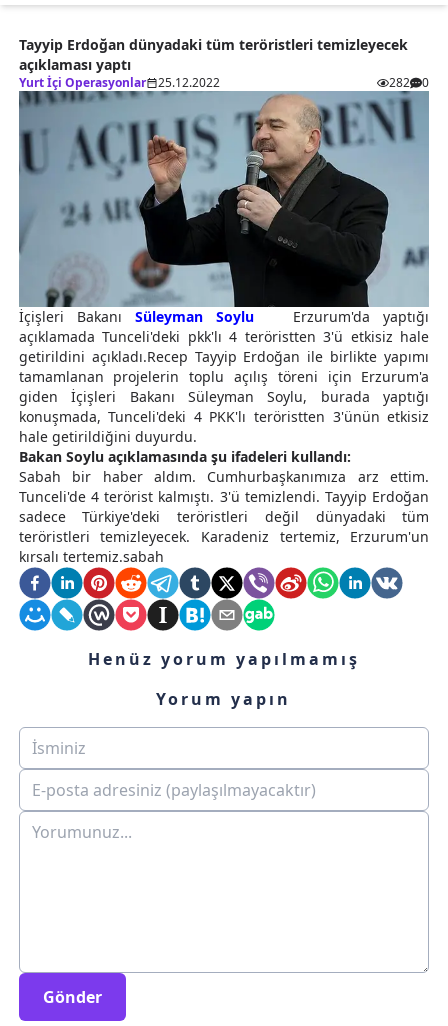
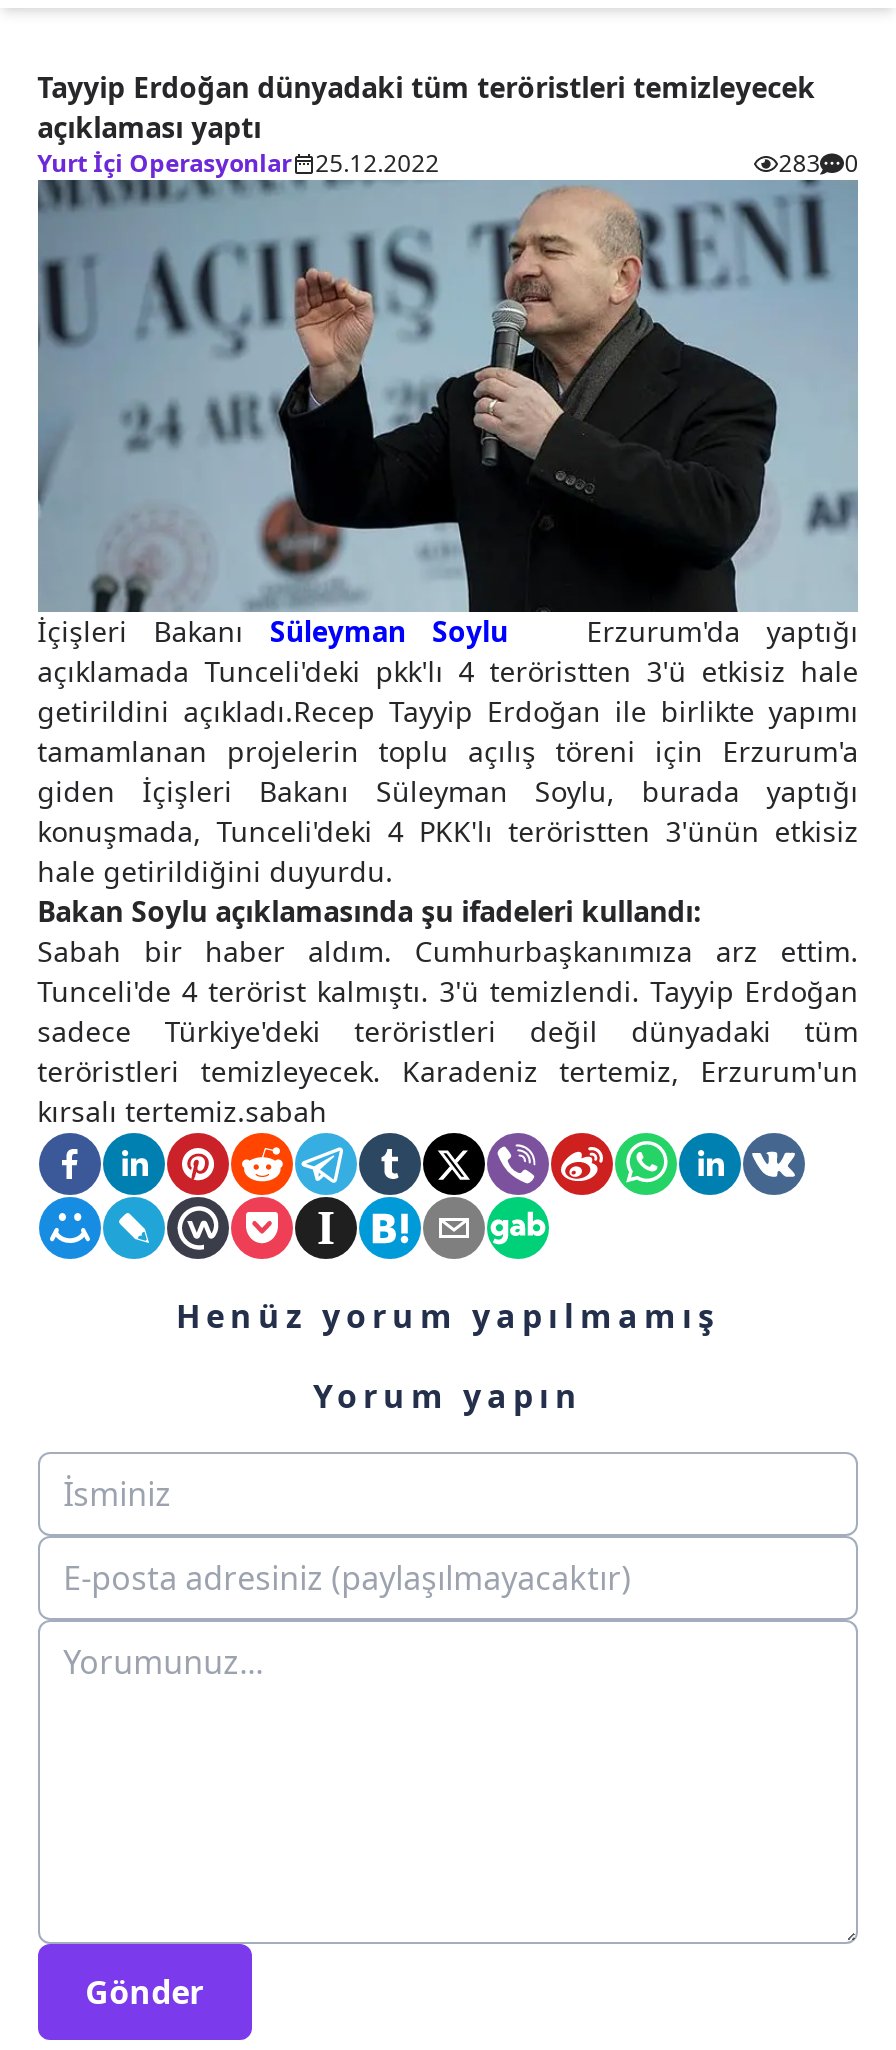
- 282 0
+ 283 0
